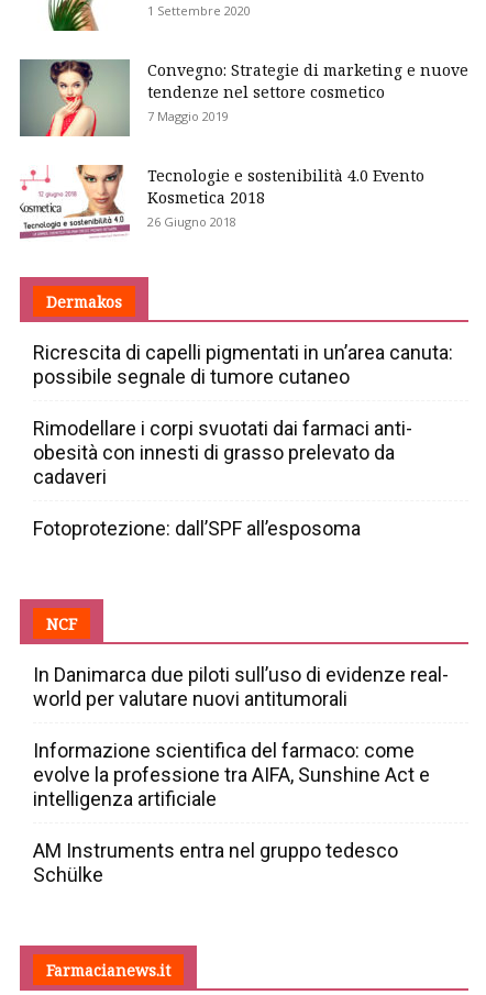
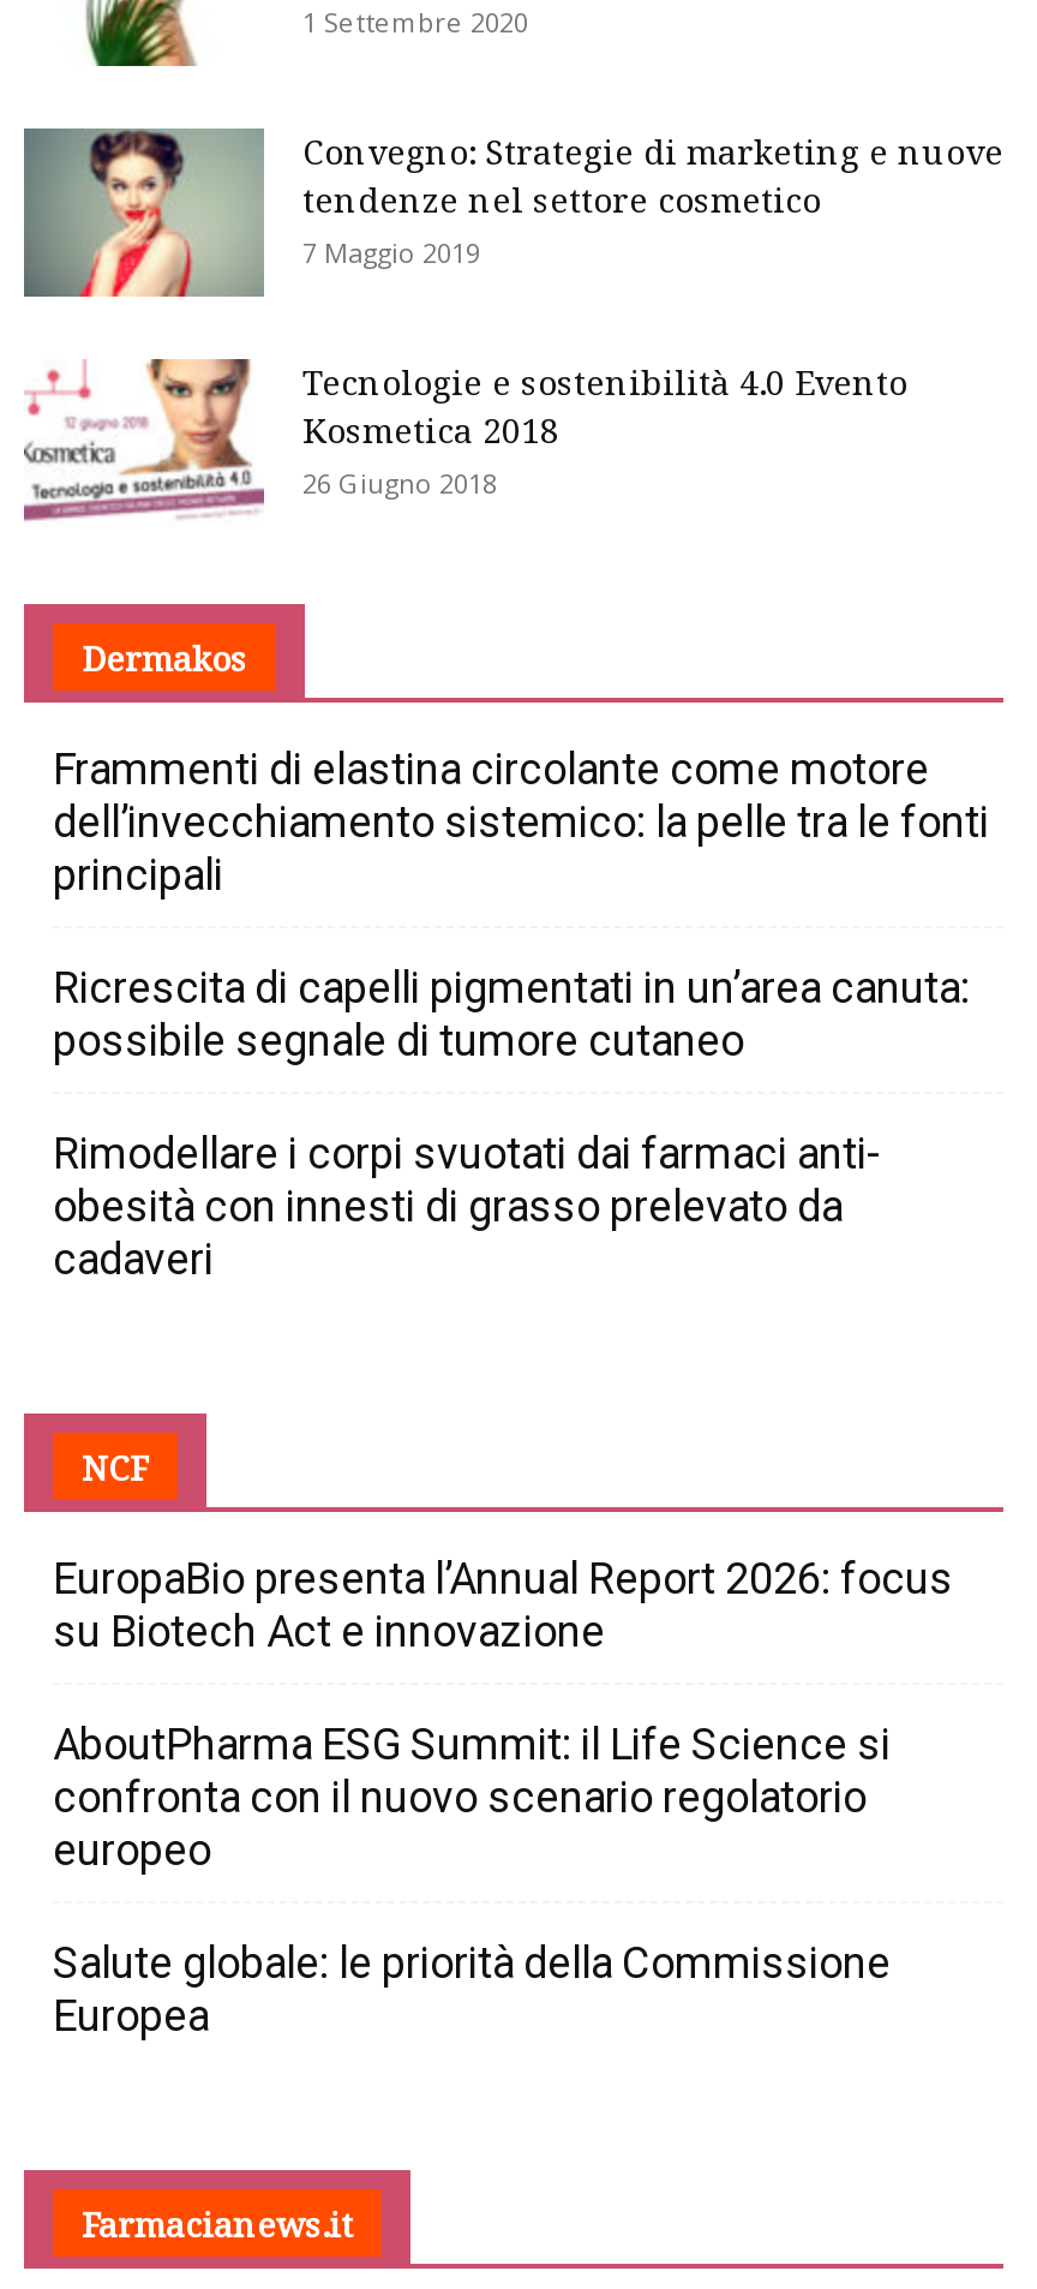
+ Frammenti di elastina circolante come motore
+ dell’invecchiamento sistemico: la pelle tra le fonti
+ principali

moved down: Ricrescita di capelli pigmentati in un’area canuta: | possibile segnale di tumore cutaneo | Rimodellare i corpi svuotati dai farmaci anti- | obesità con innesti di grasso prelevato da | cadaveri

- Fotoprotezione: dall’SPF all’esposoma

- In Danimarca due piloti sull’uso di evidenze real-
- world per valutare nuovi antitumorali
+ EuropaBio presenta l’Annual Report 2026: focus
+ su Biotech Act e innovazione

- Informazione scientifica del farmaco: come
- evolve la professione tra AIFA, Sunshine Act e
- intelligenza artificiale
+ AboutPharma ESG Summit: il Life Science si
+ confronta con il nuovo scenario regolatorio
+ europeo

- AM Instruments entra nel gruppo tedesco
- Schülke
+ Salute globale: le priorità della Commissione
+ Europea
